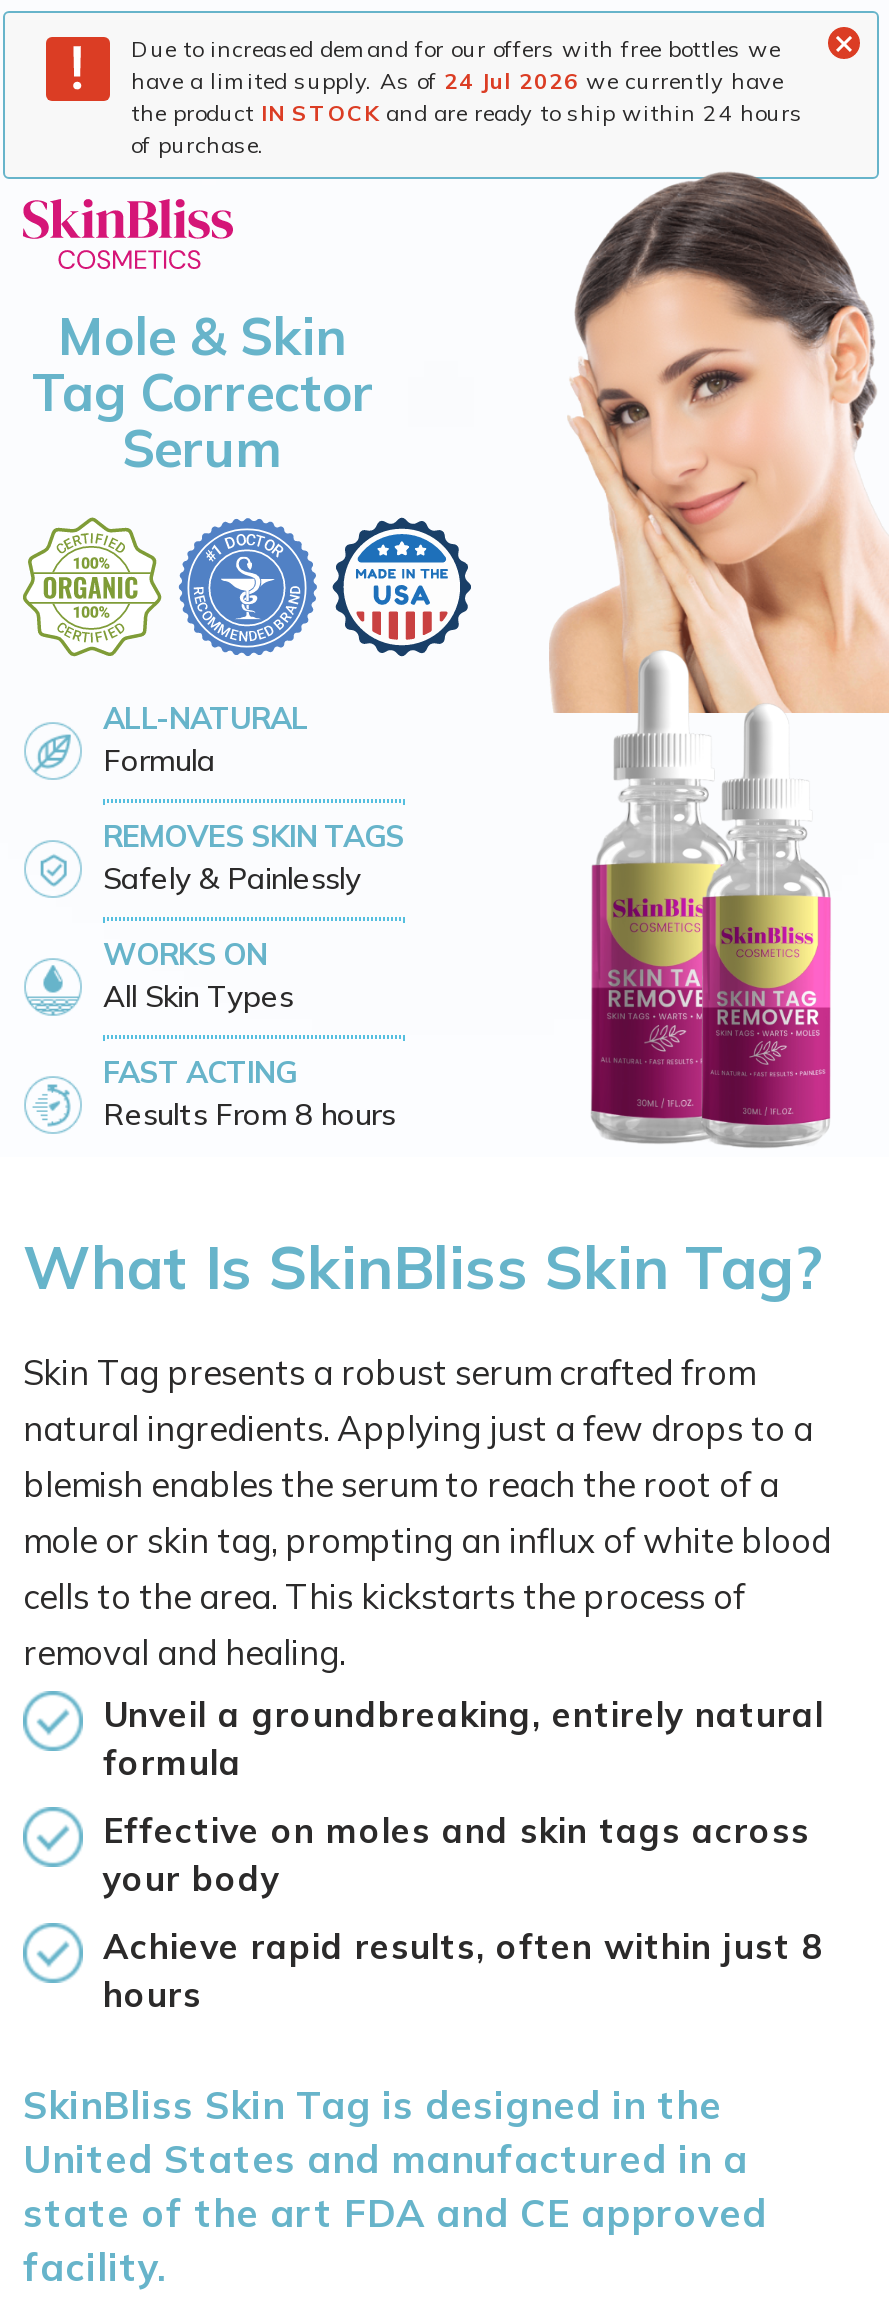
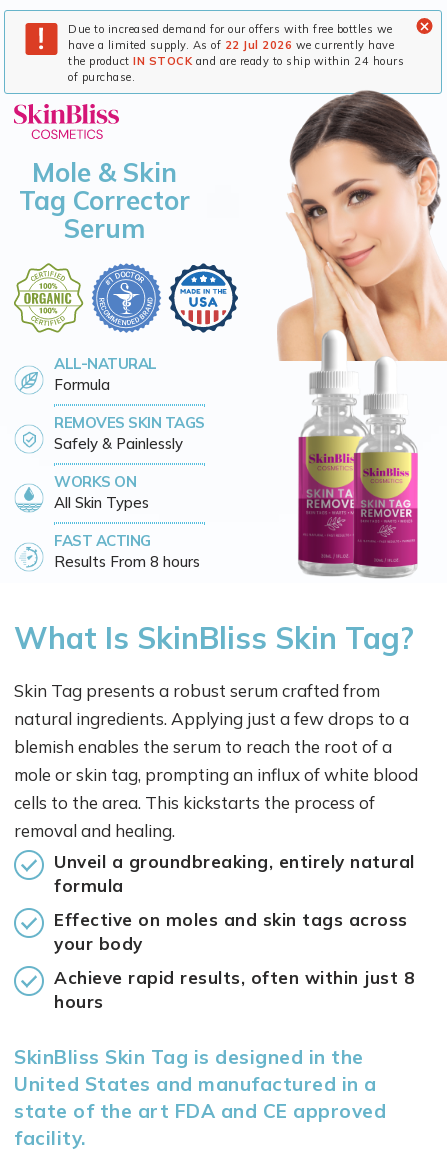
- have a limited supply. As of 24 Jul 2026 we currently have
+ have a limited supply. As of 22 Jul 2026 we currently have
